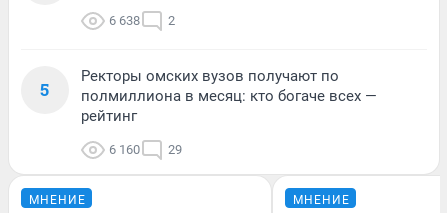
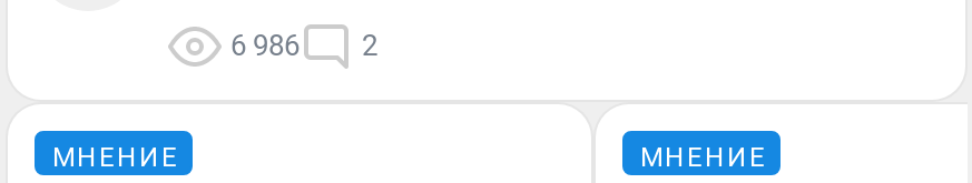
- 6 638 2
+ 6 986 2

- Ректоры омских вузов получают по
- полмиллиона в месяц: кто богаче всех —
- рейтинг
- 6 160
- 29

- 5
